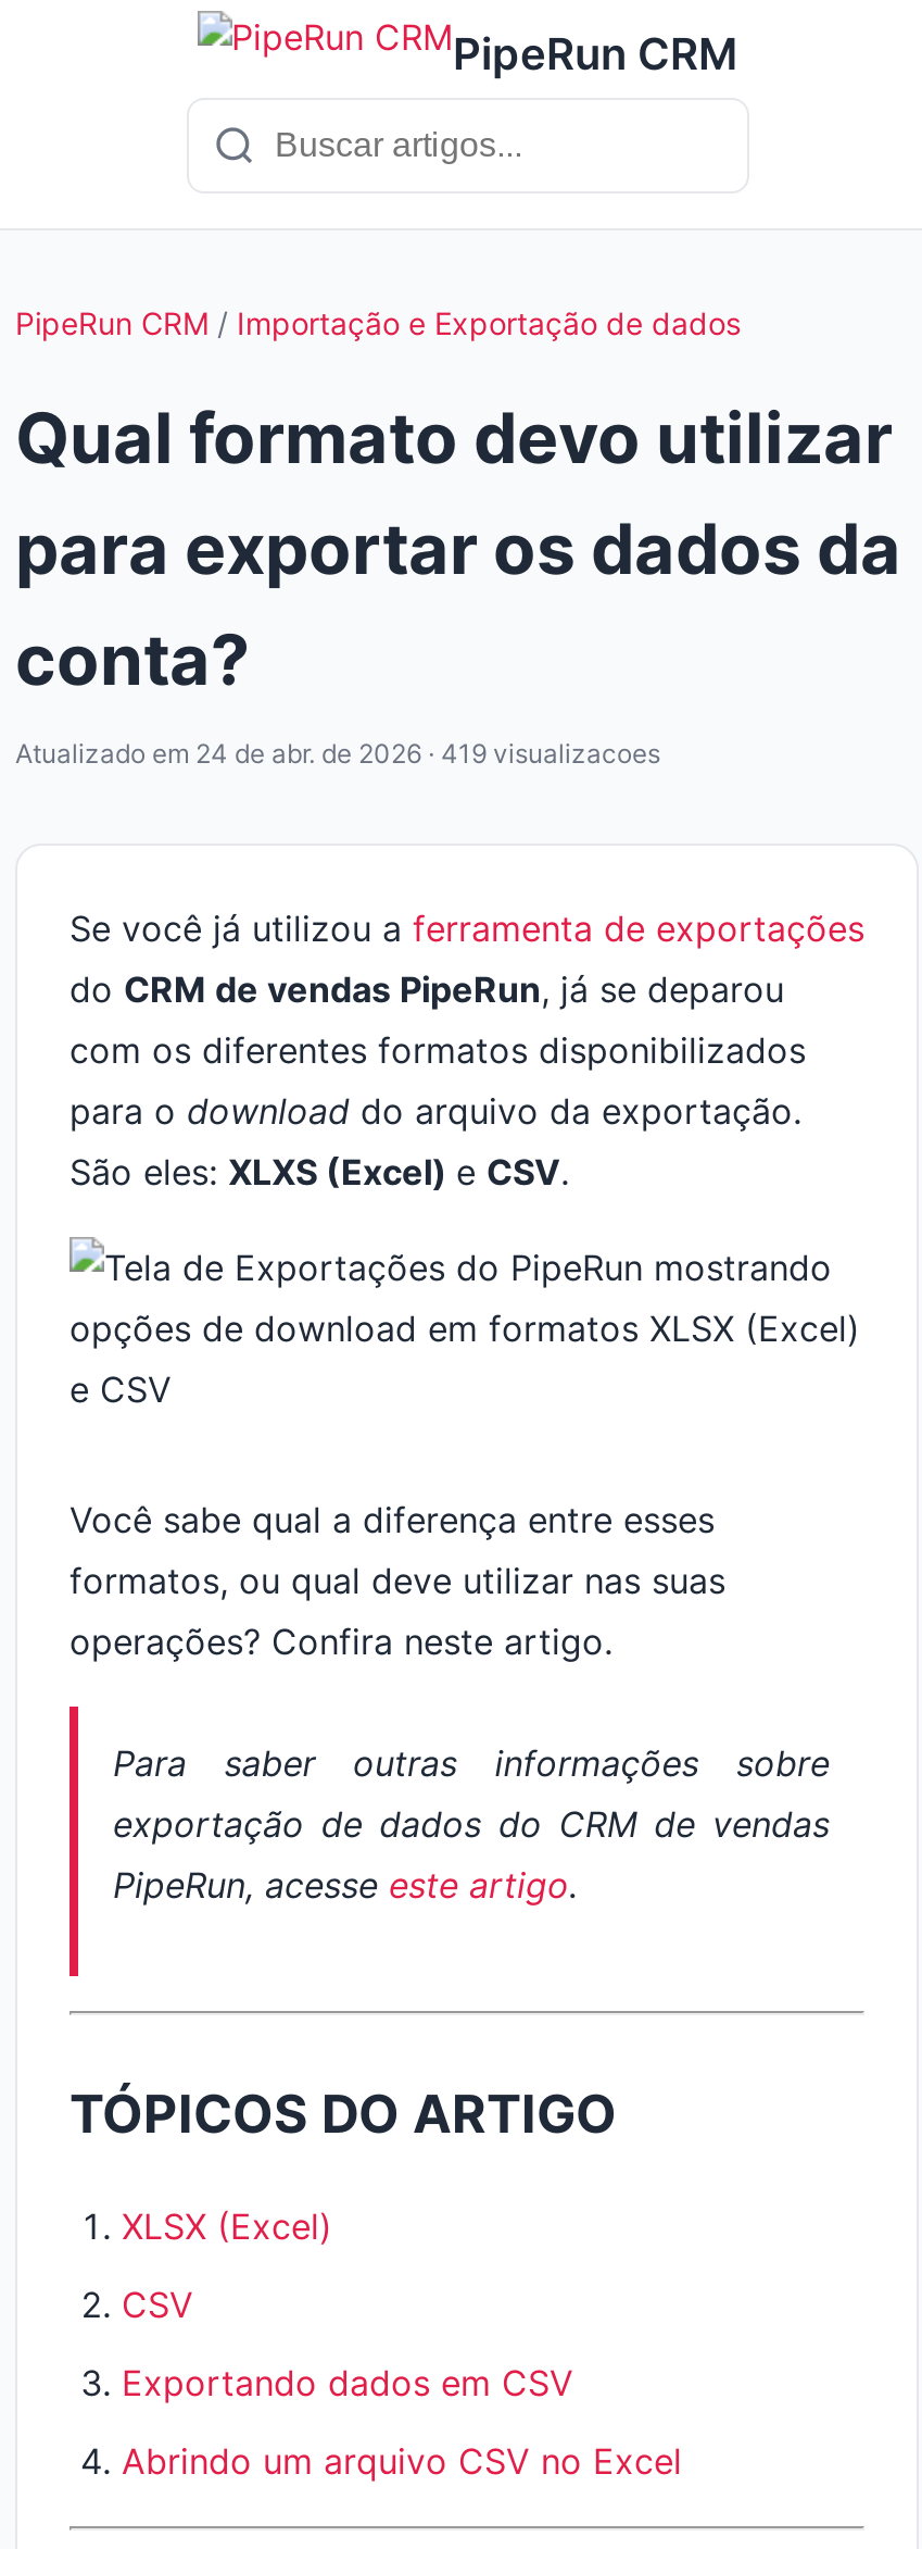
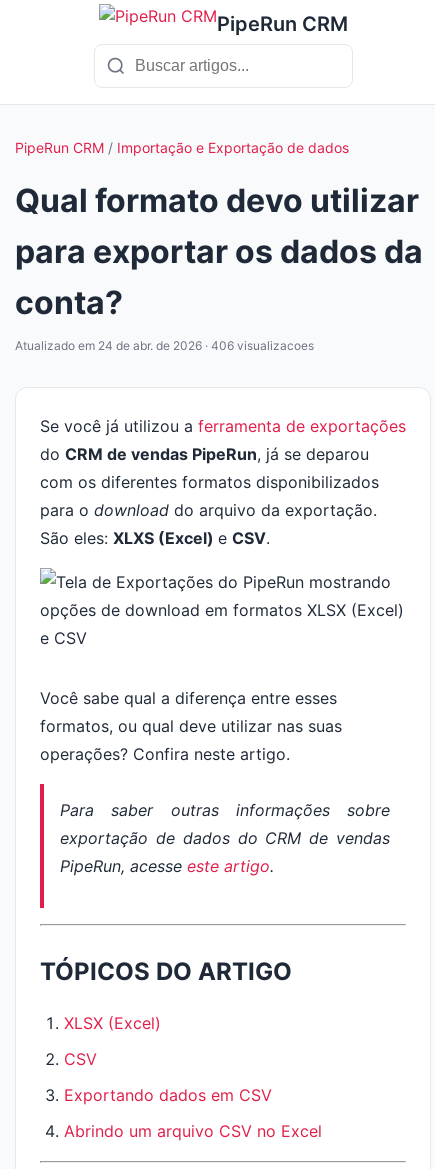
- Atualizado em 24 de abr. de 2026 · 419 visualizacoes
+ Atualizado em 24 de abr. de 2026 · 406 visualizacoes
